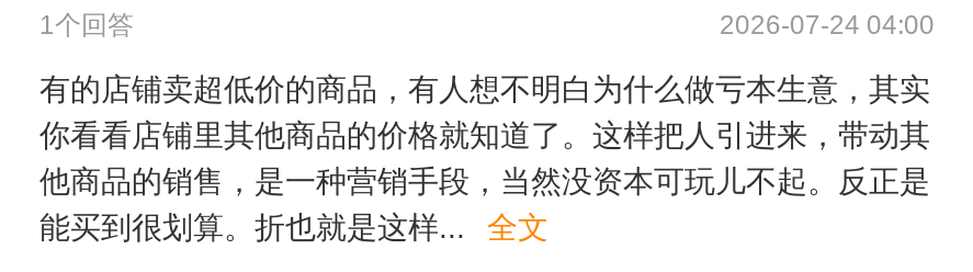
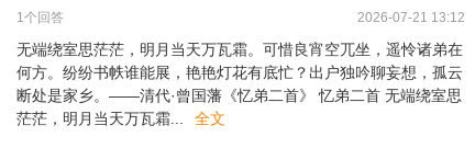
- 2026-07-24 04:00
+ 2026-07-21 13:12

- 有的店铺卖超低价的商品，有人想不明白为什么做亏本生意，其实
- 你看看店铺里其他商品的价格就知道了。这样把人引进来，带动其
- 他商品的销售，是一种营销手段，当然没资本可玩儿不起。反正是
- 能买到很划算。折也就是这样...
+ 无端绕室思茫茫，明月当天万瓦霜。可惜良宵空兀坐，遥怜诸弟在
+ 何方。纷纷书帙谁能展，艳艳灯花有底忙？出户独吟聊妄想，孤云
+ 断处是家乡。——清代·曾国藩《忆弟二首》 忆弟二首 无端绕室思
+ 茫茫，明月当天万瓦霜...
